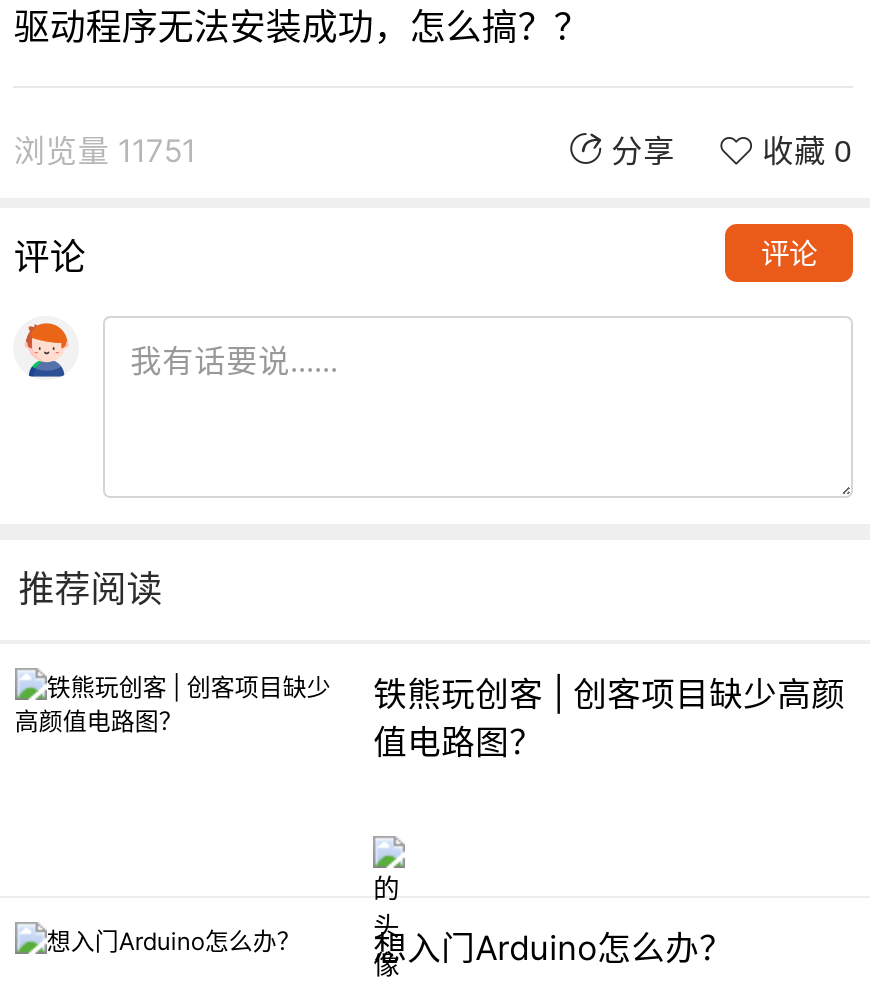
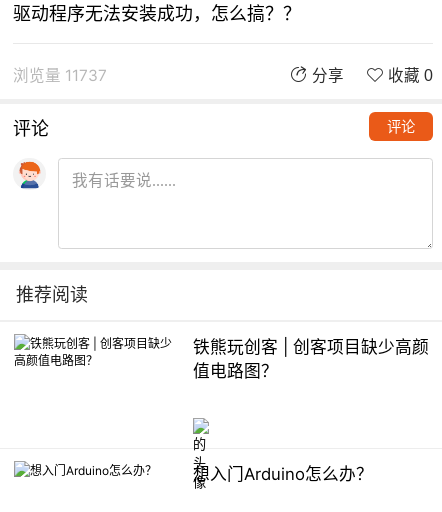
- 浏览量 11751
+ 浏览量 11737
